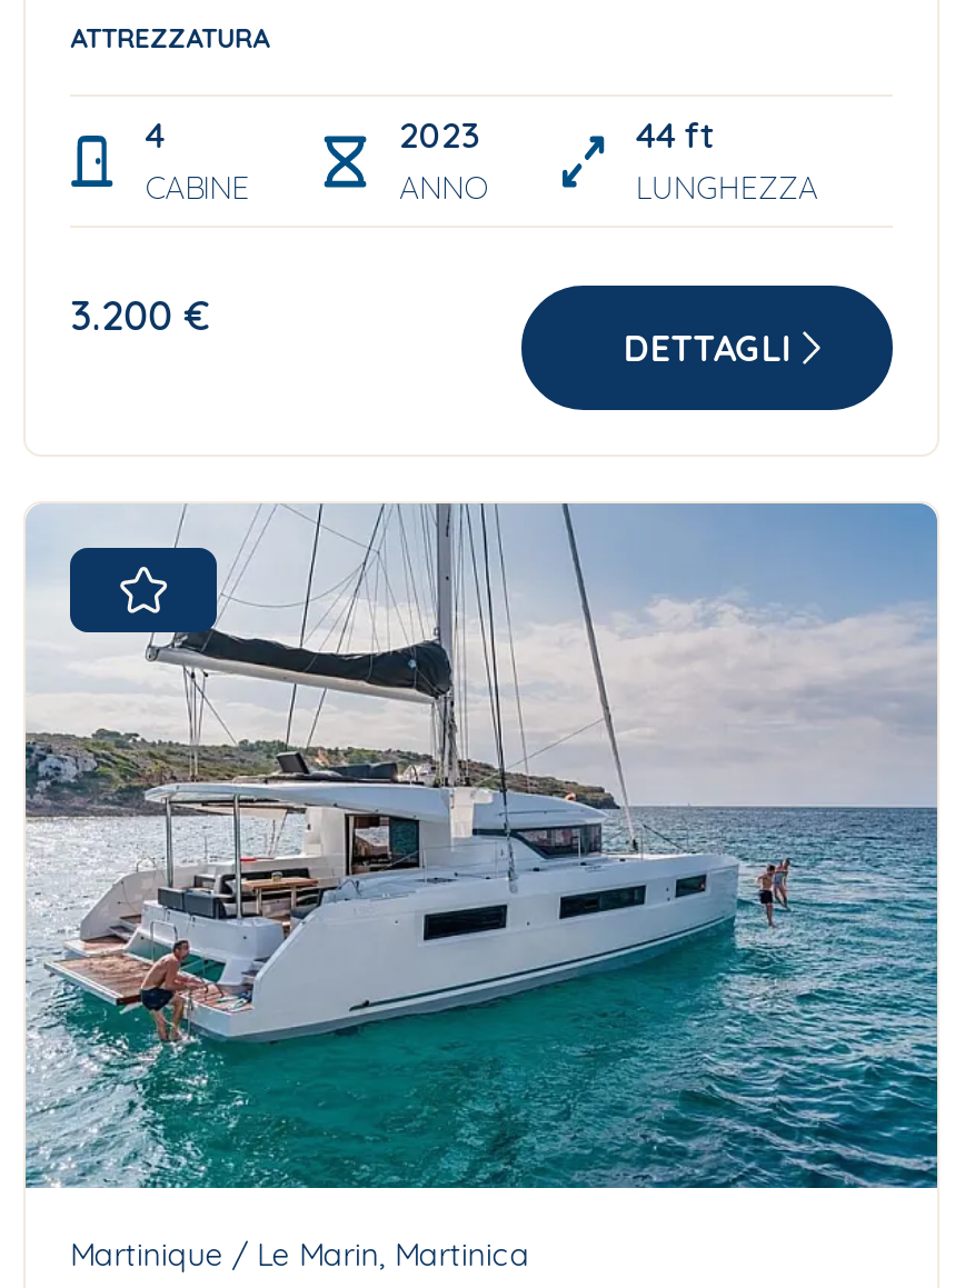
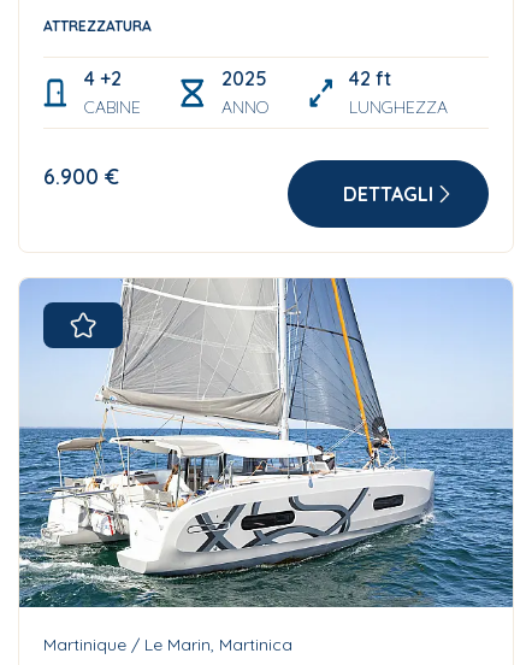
- 4
+ 4 +2

- 2023
+ 2025

- 44 ft
+ 42 ft

- 3.200 €
+ 6.900 €

- [image]
+ [image]
